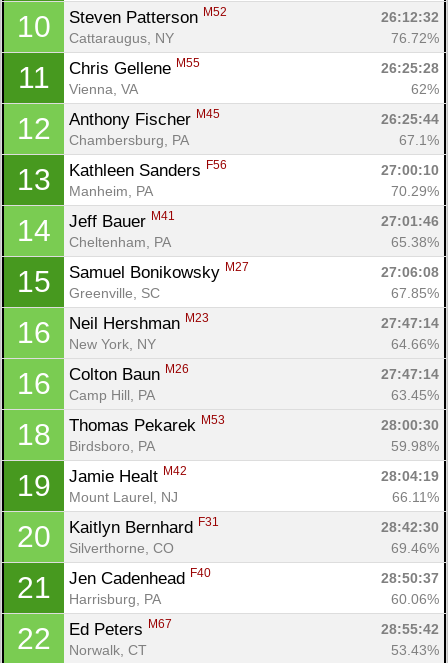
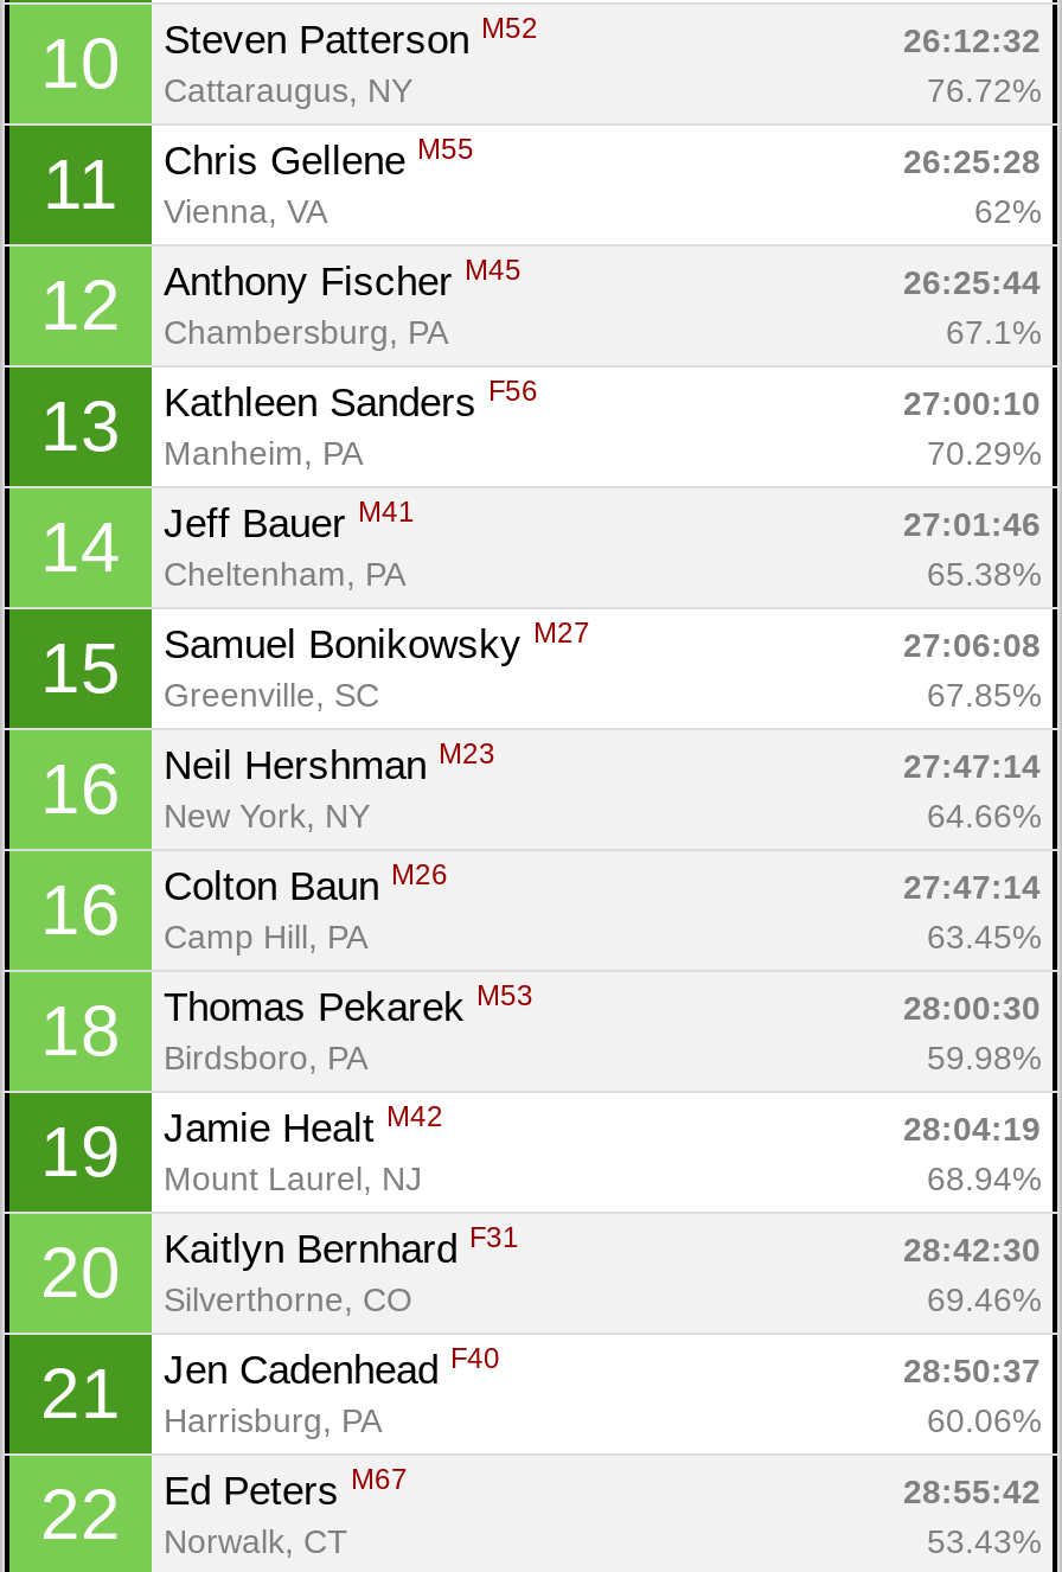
- 66.11%
+ 68.94%
